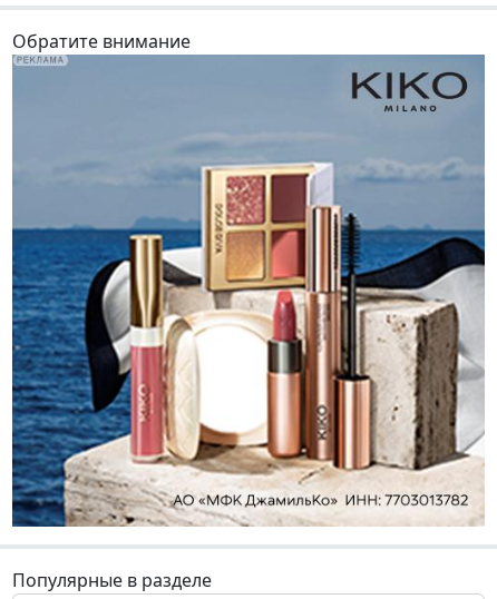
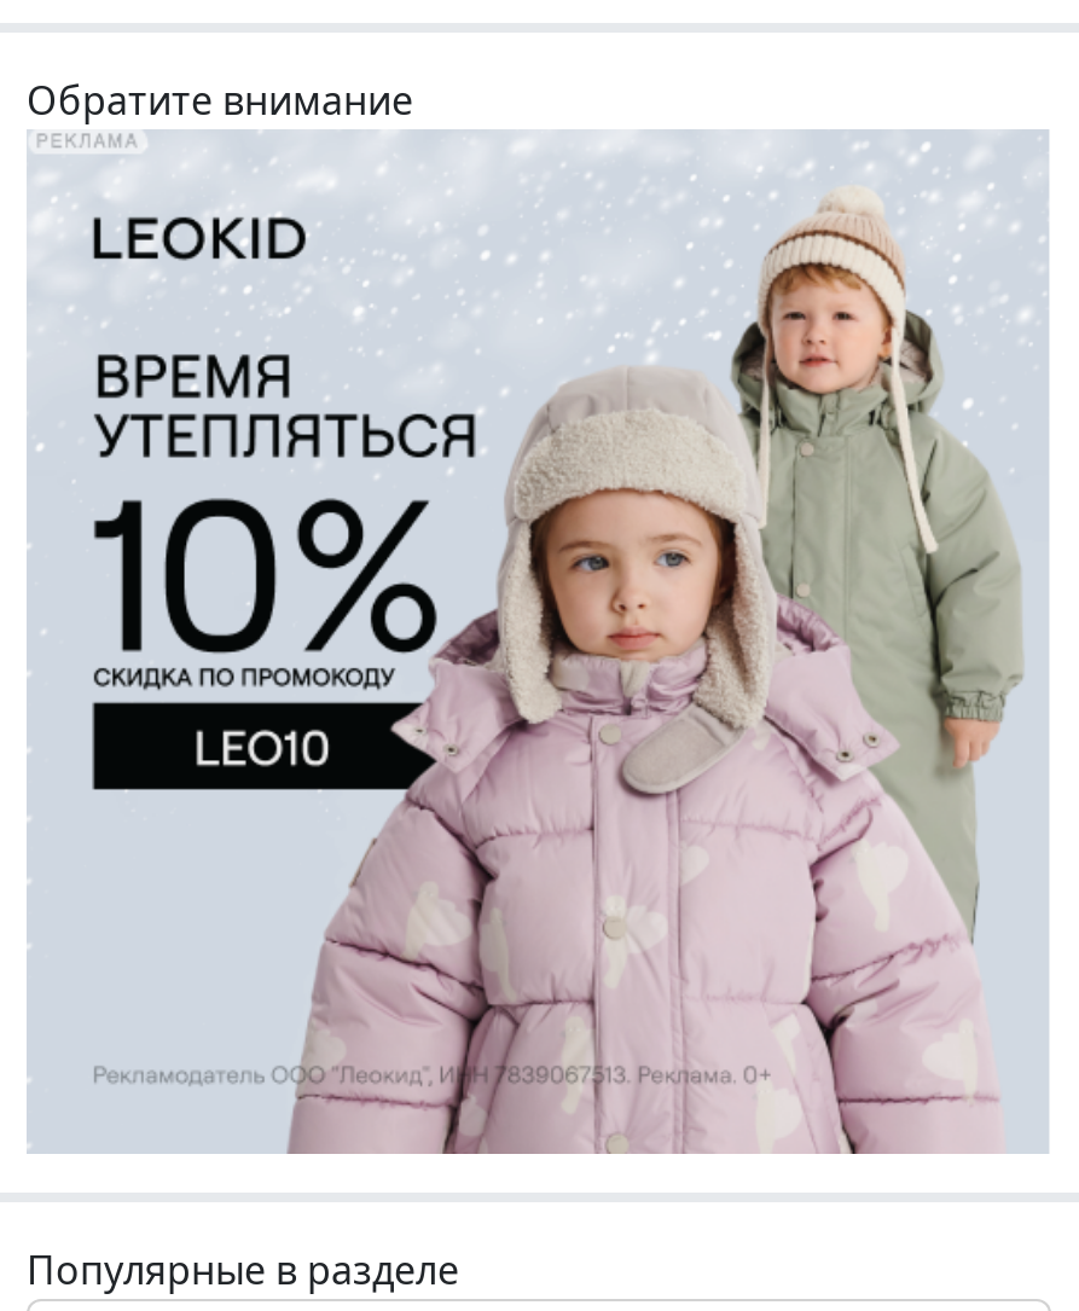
- [image]
+ [image]
